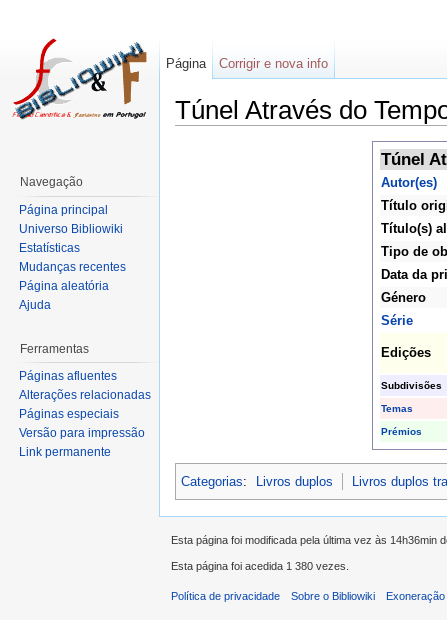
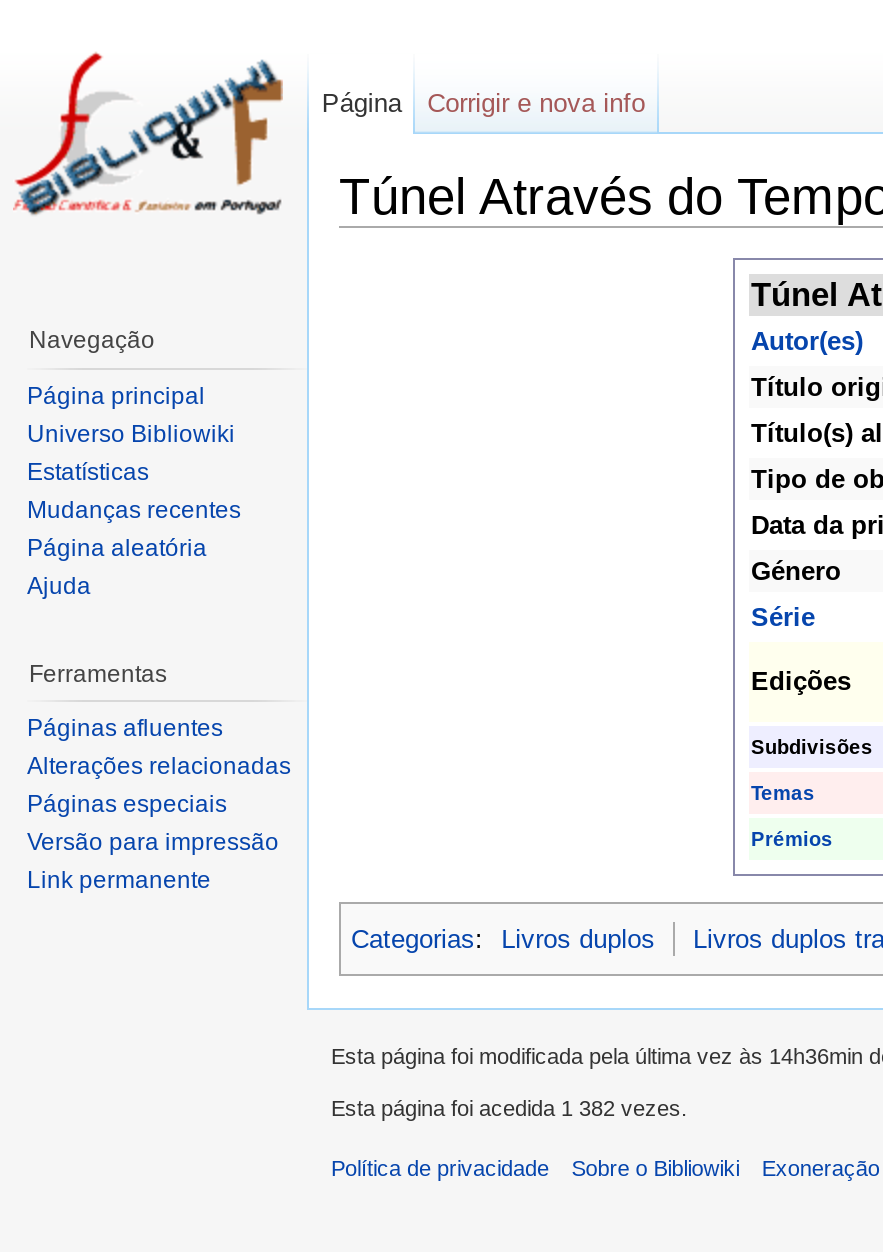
- Esta página foi acedida 1 380 vezes.
+ Esta página foi acedida 1 382 vezes.
